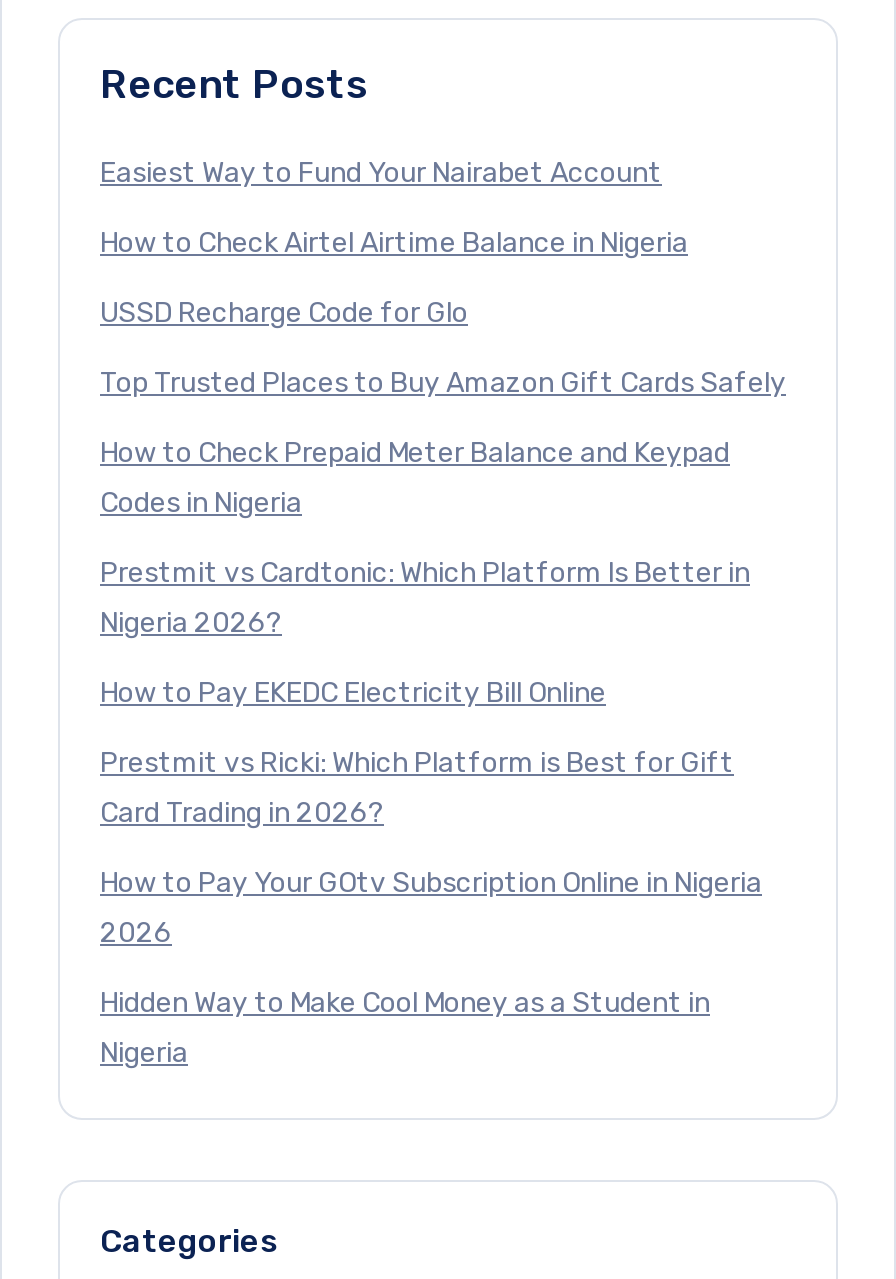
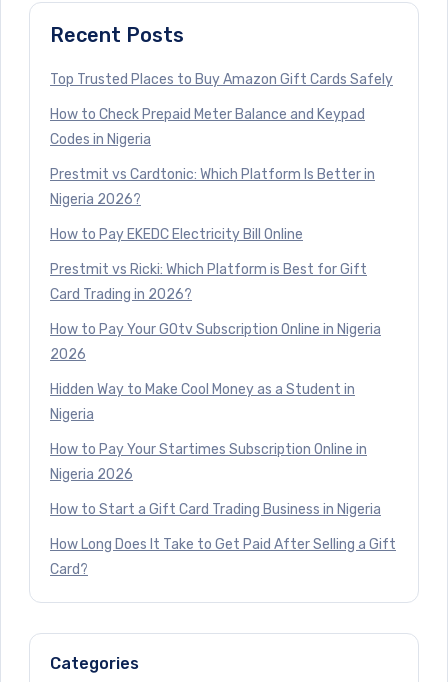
- Easiest Way to Fund Your Nairabet Account
- How to Check Airtel Airtime Balance in Nigeria
- USSD Recharge Code for Glo

moved up: Top Trusted Places to Buy Amazon Gift Cards Safely | How to Check Prepaid Meter Balance and Keypad | Codes in Nigeria | ... | Hidden Way to Make Cool Money as a Student in | Nigeria

+ How to Pay Your Startimes Subscription Online in
+ Nigeria 2026
+ How to Start a Gift Card Trading Business in Nigeria
+ How Long Does It Take to Get Paid After Selling a Gift
+ Card?
